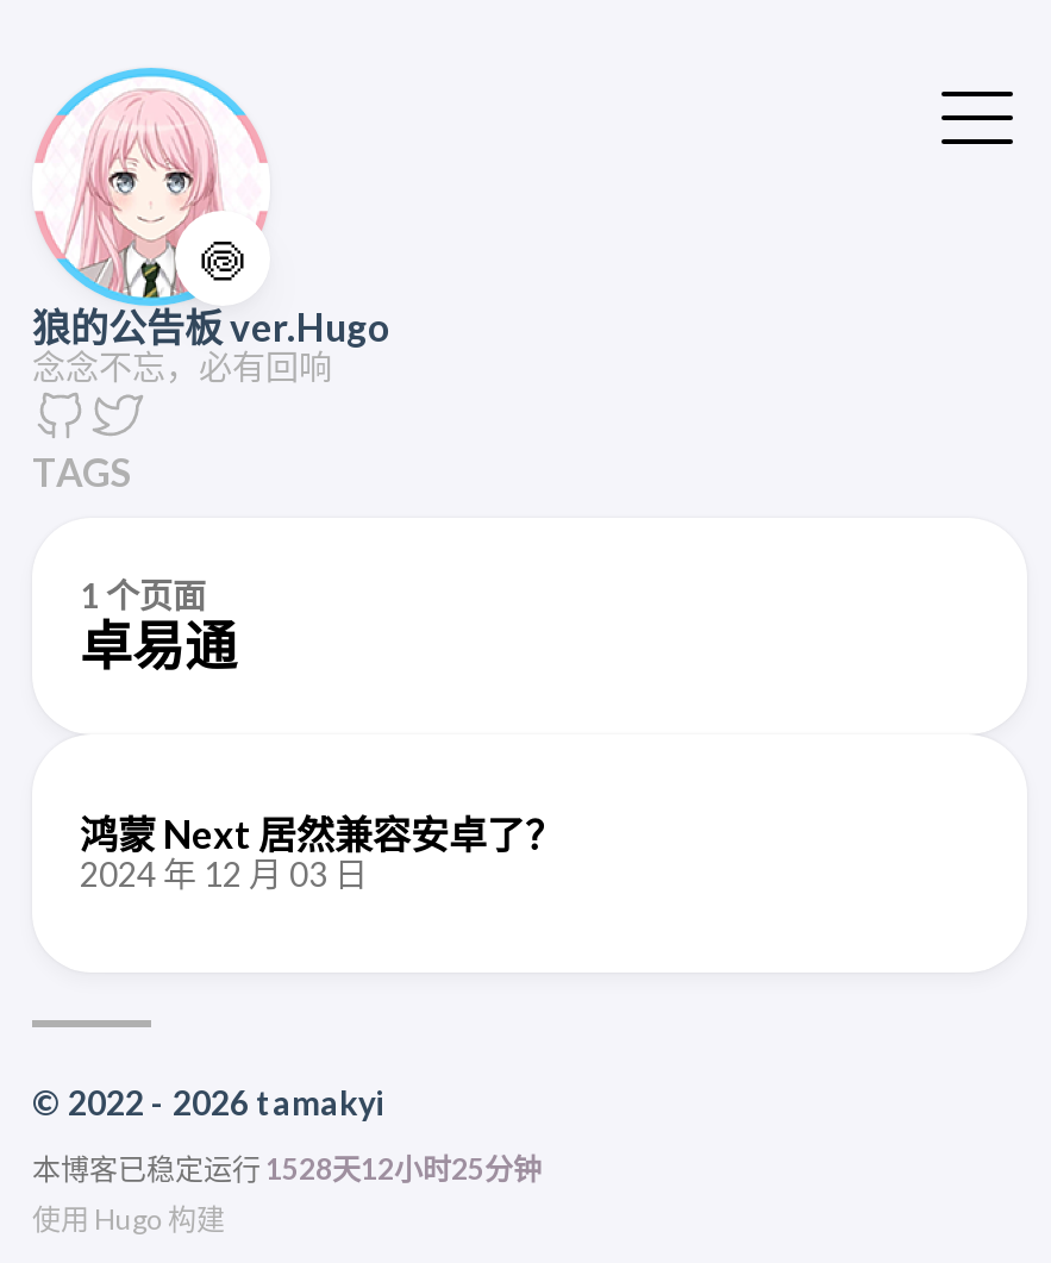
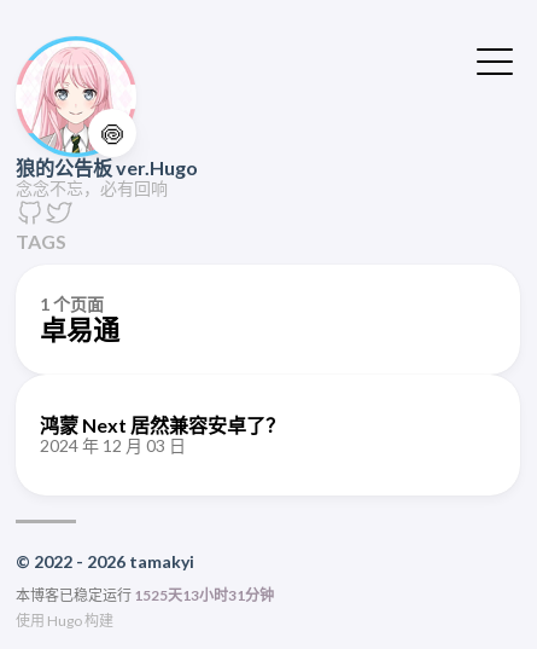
- 本博客已稳定运行1528天12小时25分钟
+ 本博客已稳定运行1525天13小时31分钟
